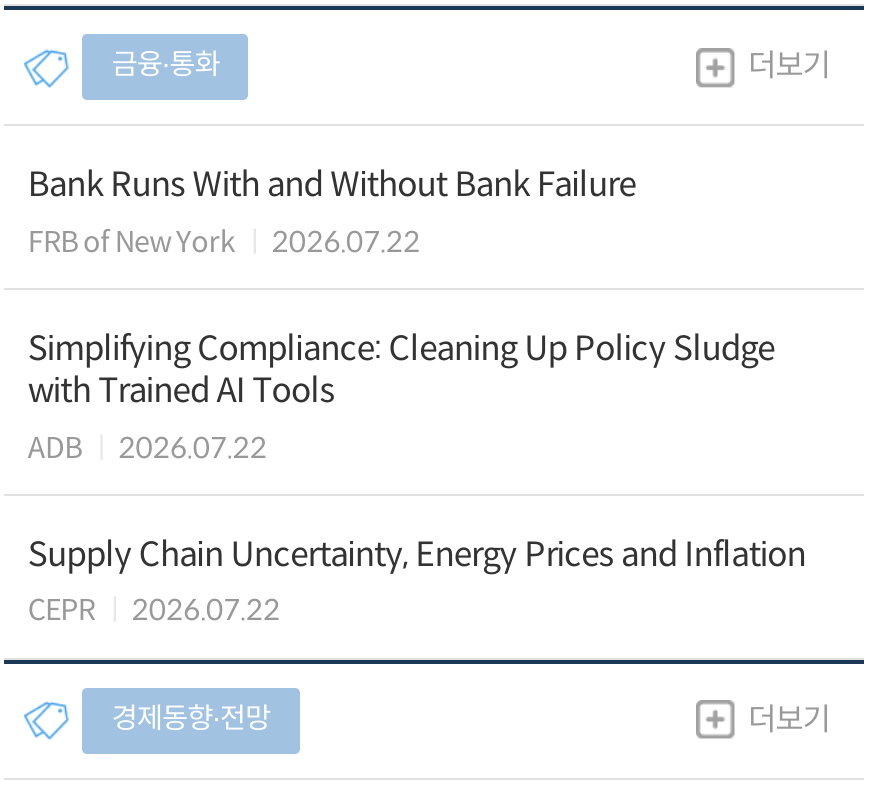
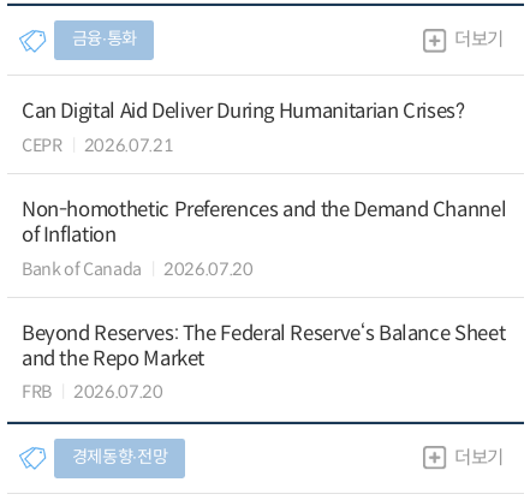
- Bank Runs With and Without Bank Failure
- FRB of New York
- 2026.07.22
- Simplifying Compliance: Cleaning Up Policy Sludge
- with Trained AI Tools
- ADB
- 2026.07.22
- Supply Chain Uncertainty, Energy Prices and Inflation
+ Can Digital Aid Deliver During Humanitarian Crises?

moved up: CEPR

- 2026.07.22
+ 2026.07.21
+ Non-homothetic Preferences and the Demand Channel
+ of Inflation
+ Bank of Canada
+ 2026.07.20
+ Beyond Reserves: The Federal Reserve‘s Balance Sheet
+ and the Repo Market
+ FRB
+ 2026.07.20
